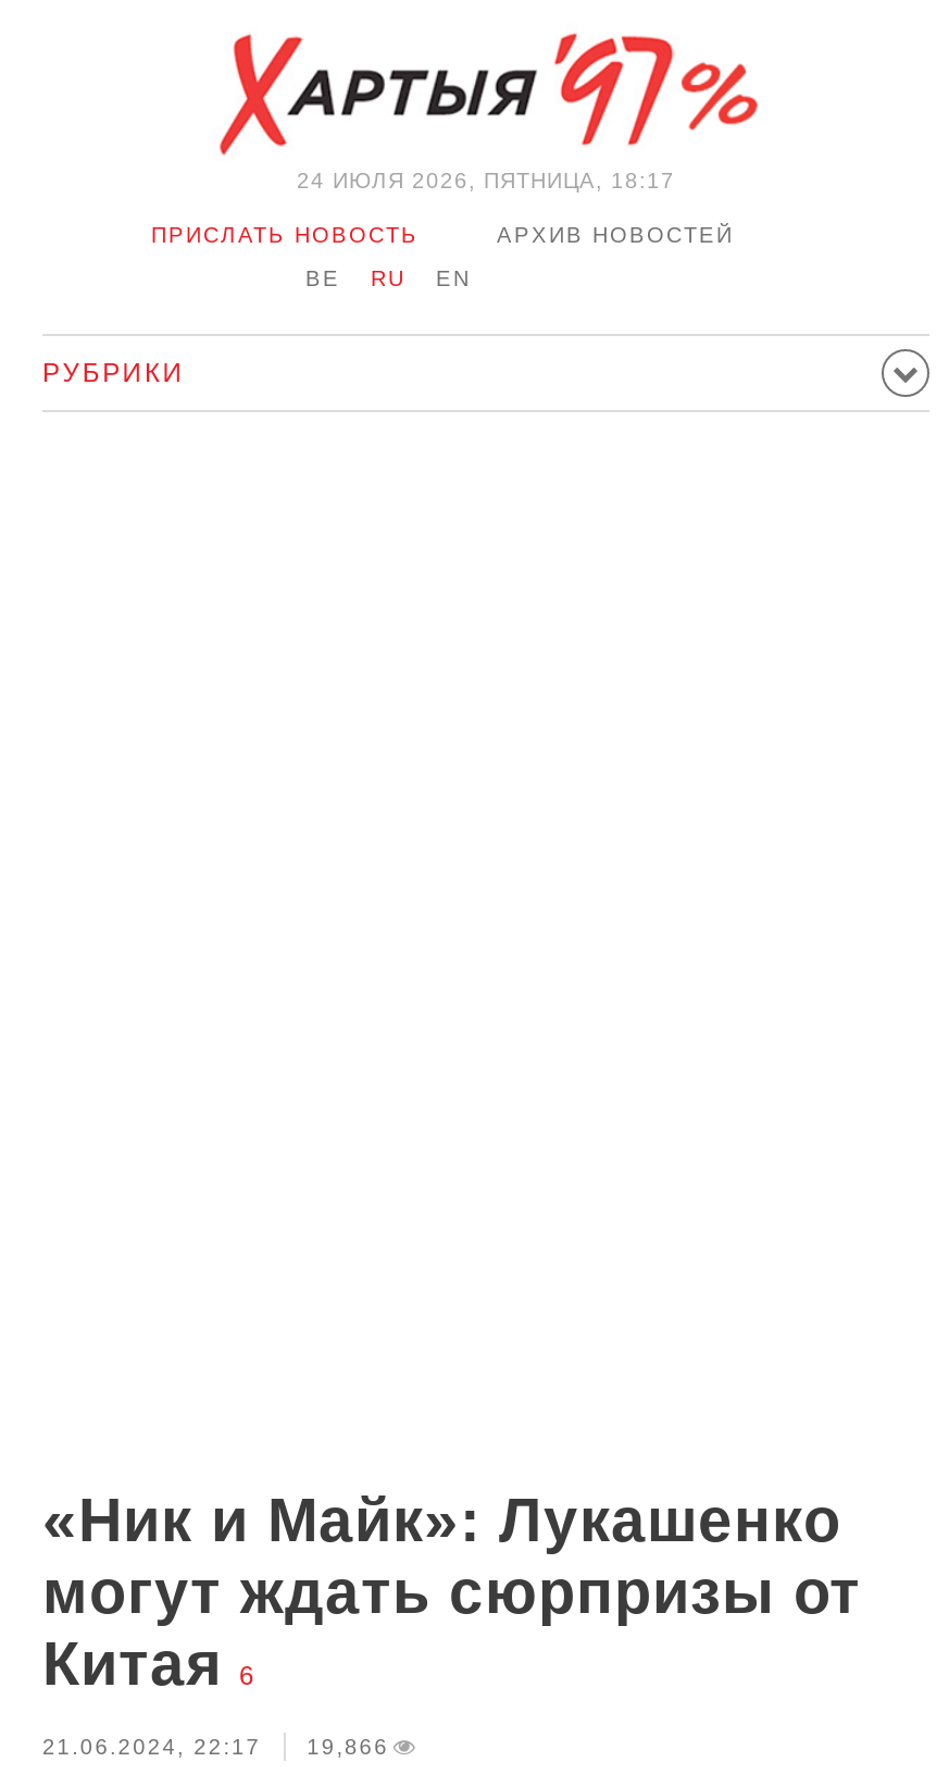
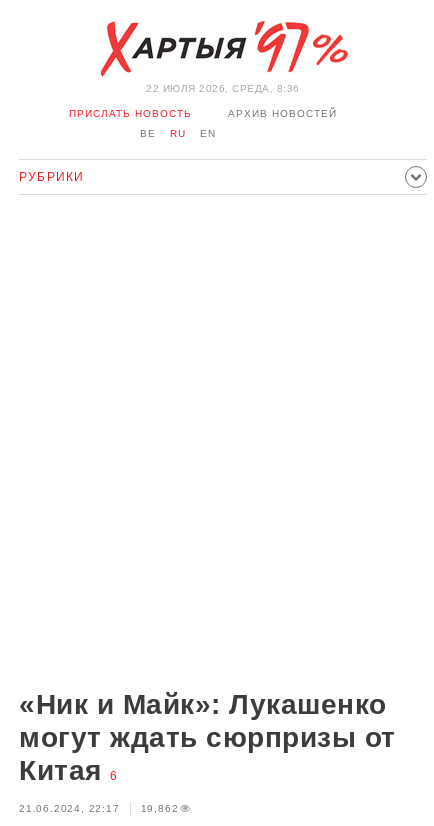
- 24 ИЮЛЯ 2026, ПЯТНИЦА, 18:17
+ 22 ИЮЛЯ 2026, СРЕДА, 8:36

- 21.06.2024, 22:17 19,866
+ 21.06.2024, 22:17 19,862
